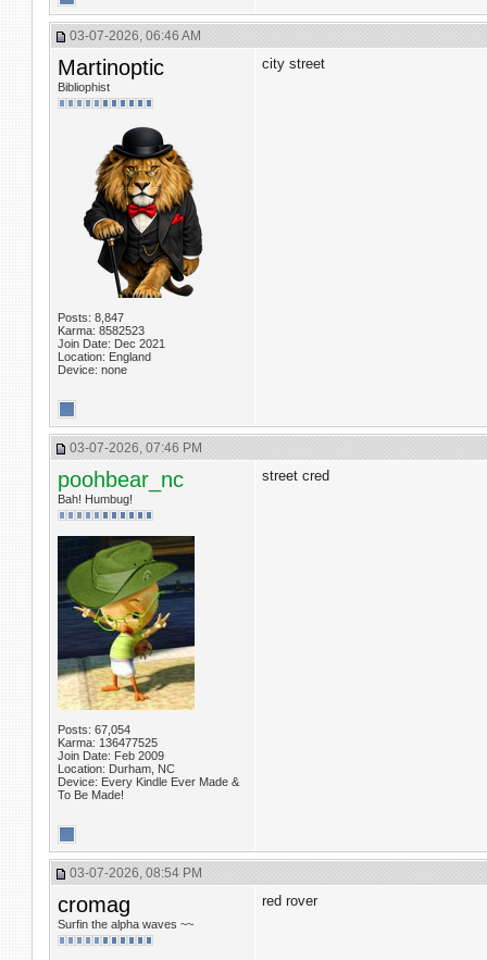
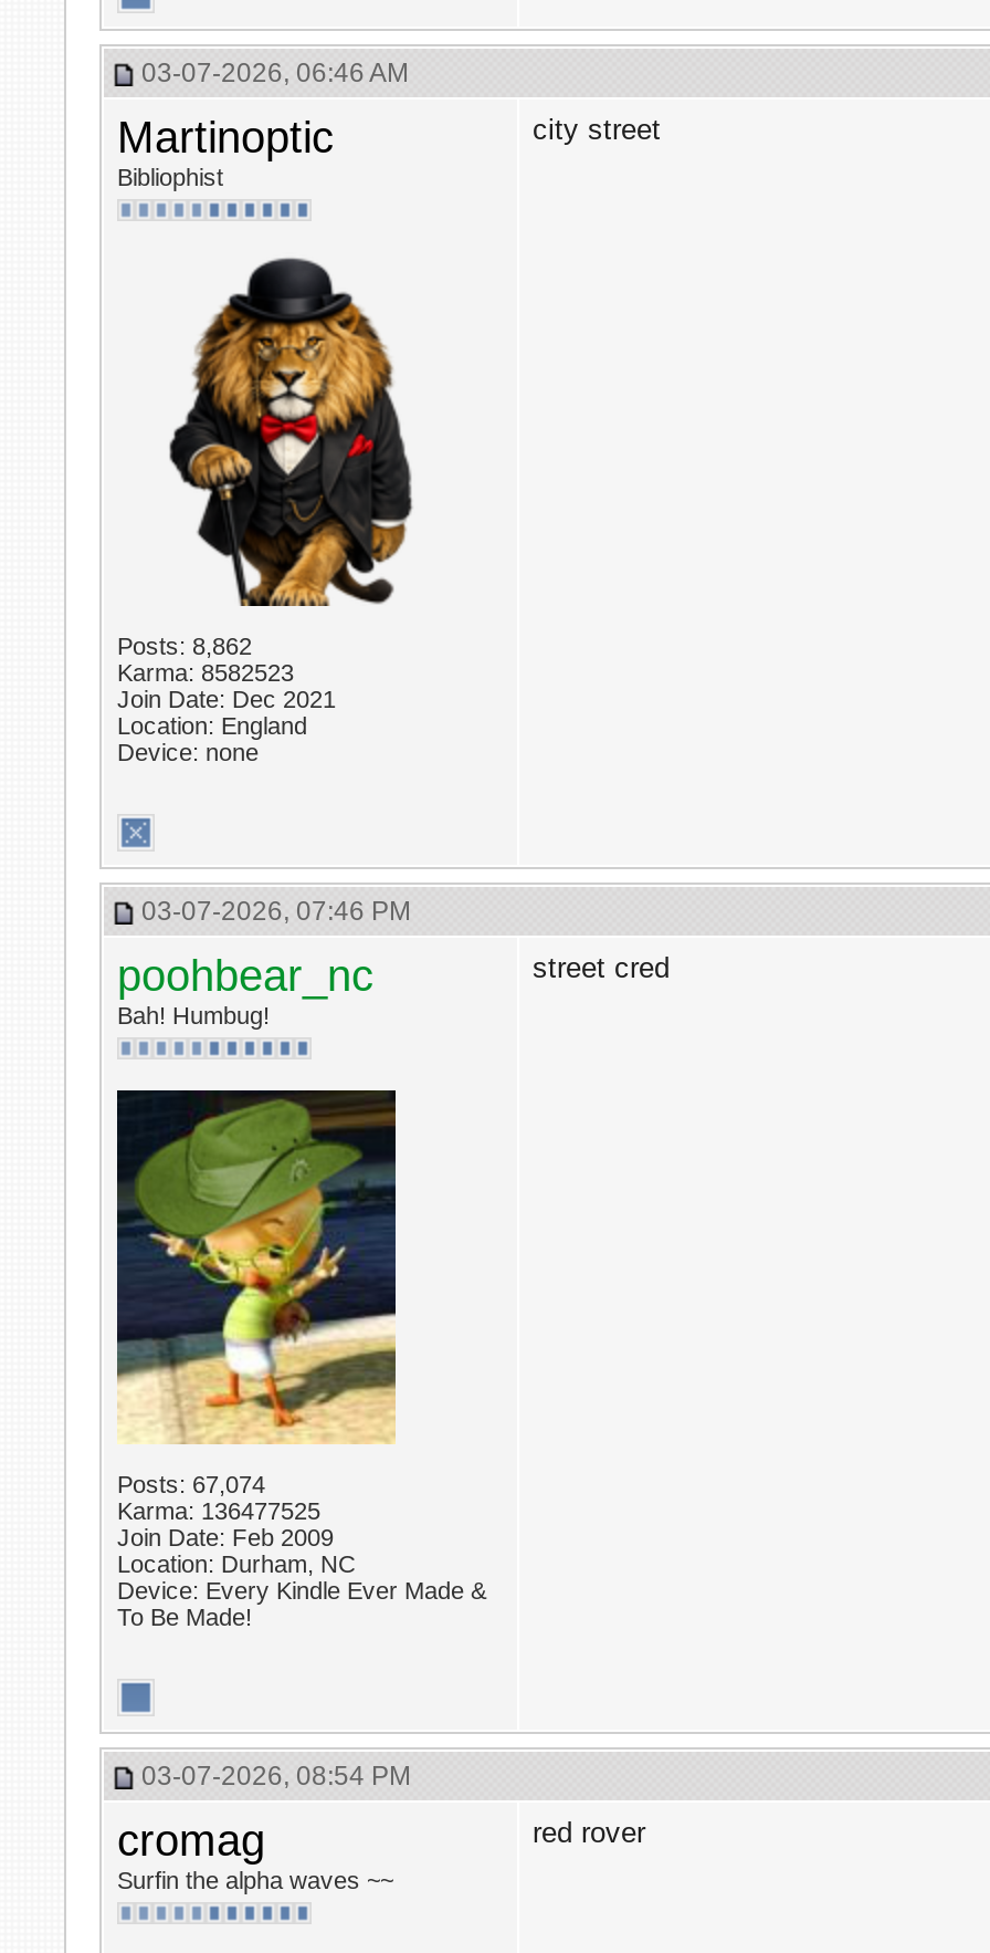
- Posts: 8,847
+ Posts: 8,862

- Posts: 67,054
+ Posts: 67,074
